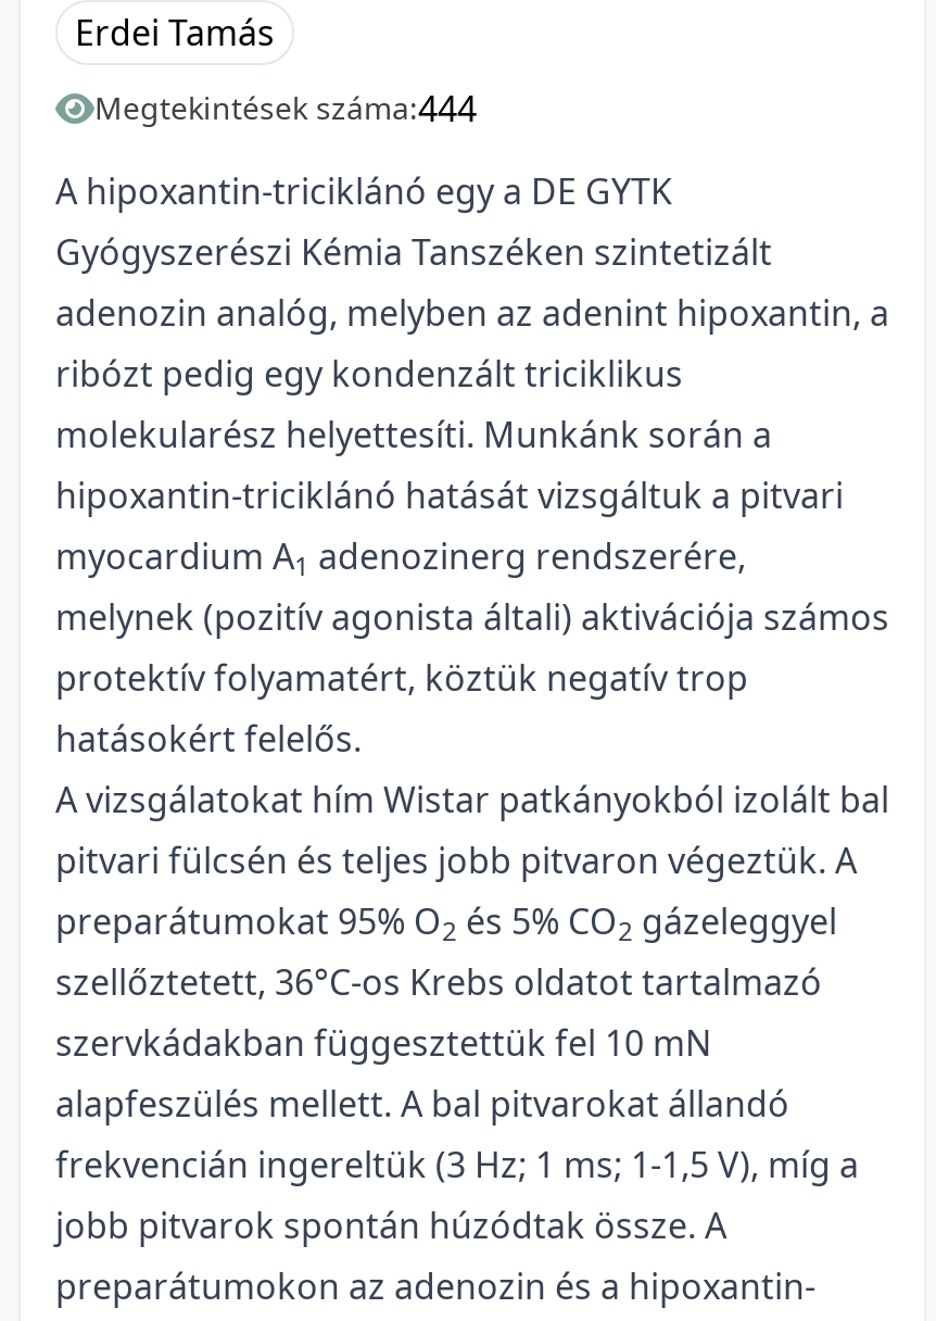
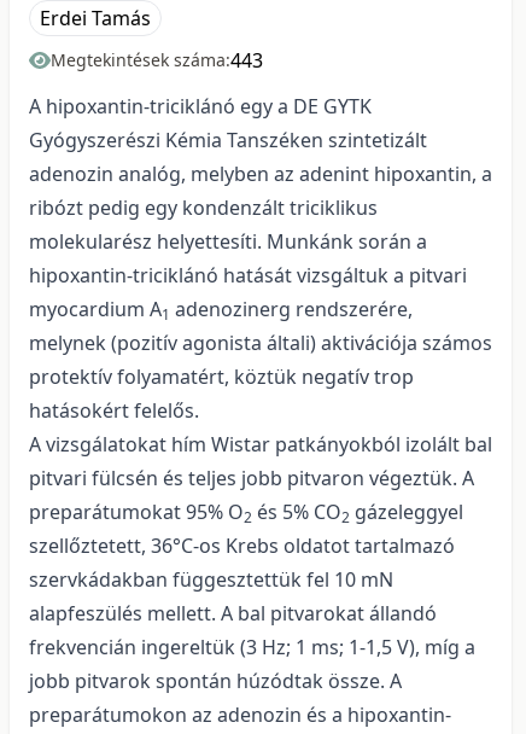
- Megtekintések száma:444
+ Megtekintések száma:443
